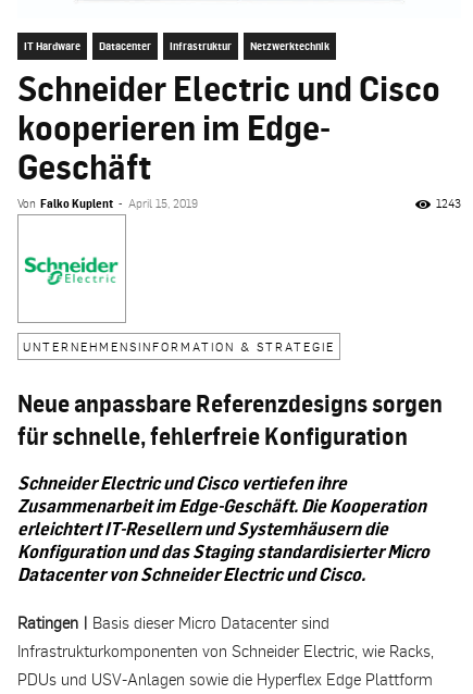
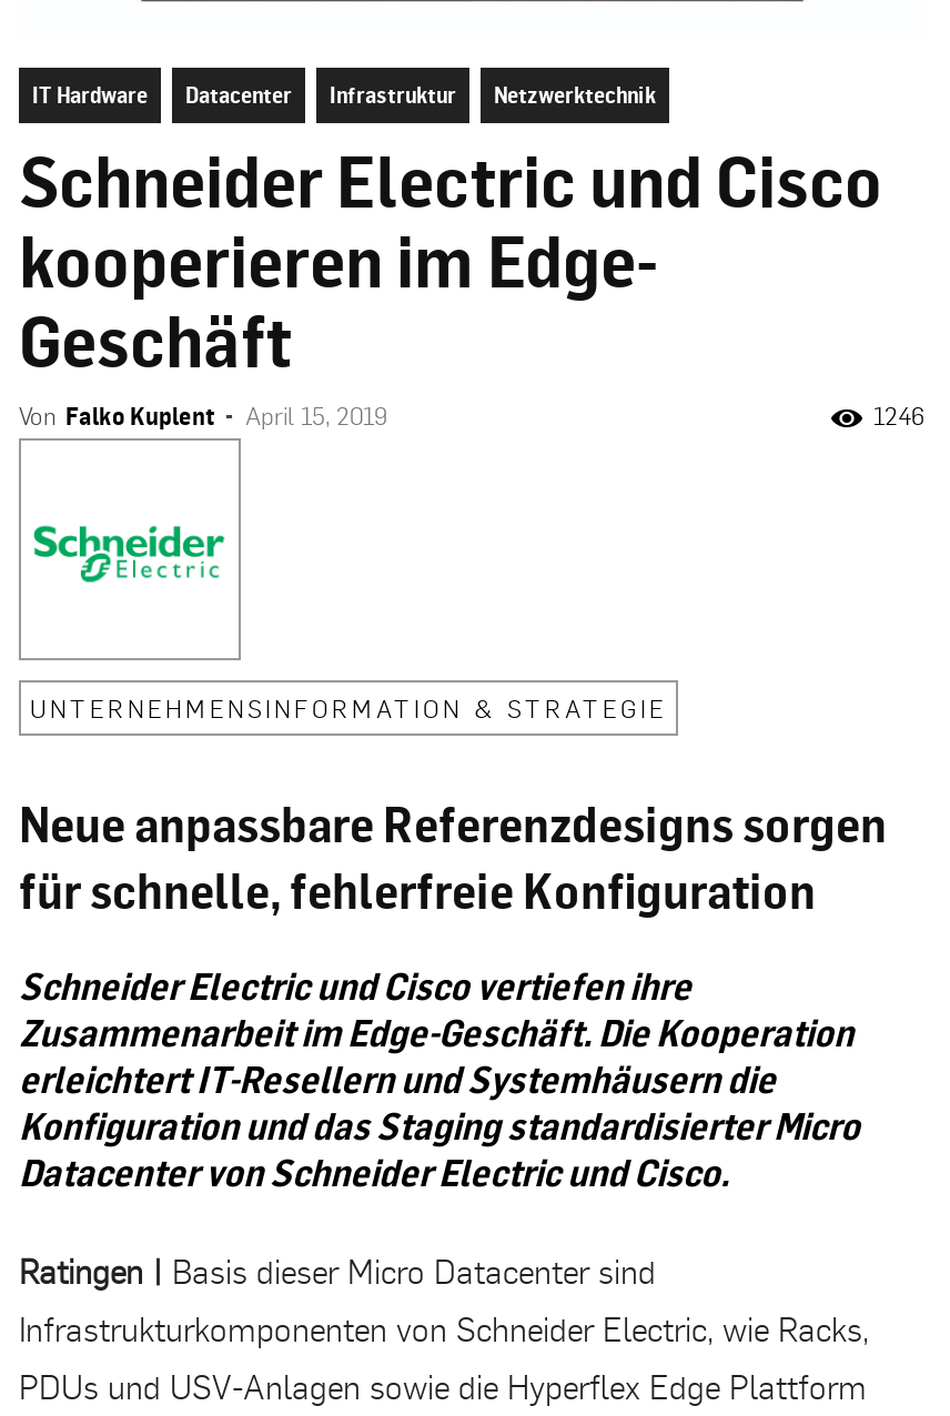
- 1243
+ 1246
